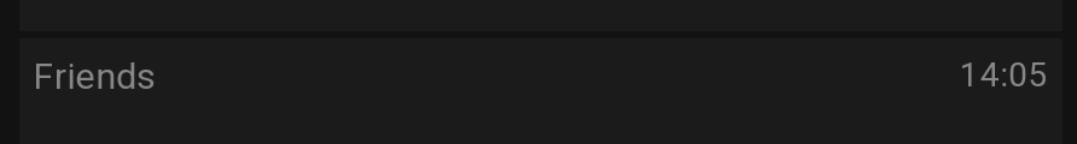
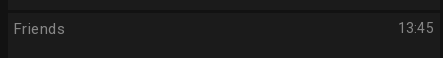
- 14:05
+ 13:45
